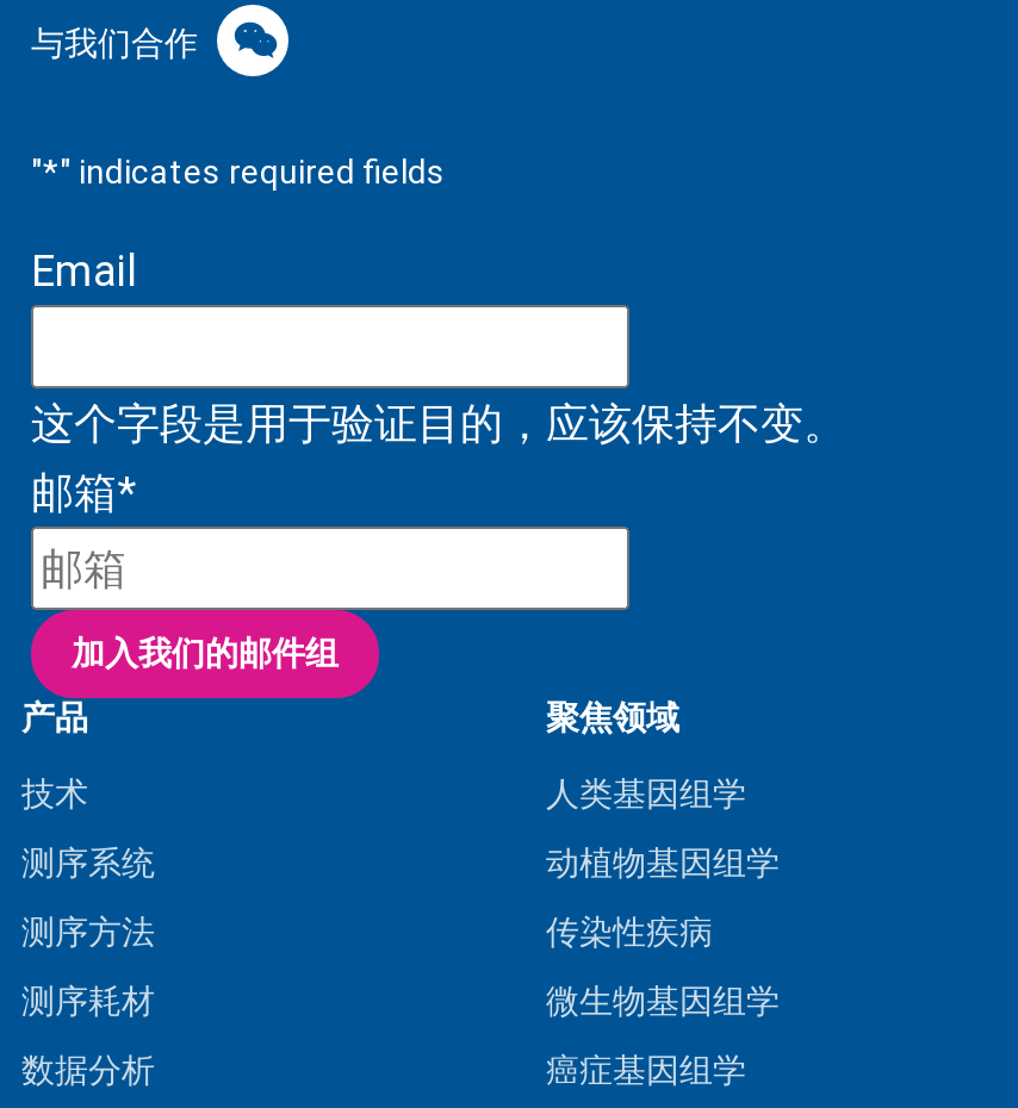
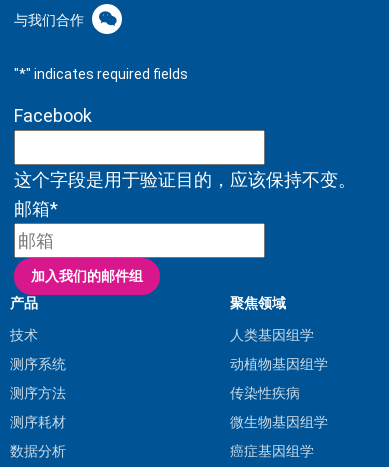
- Email
+ Facebook
